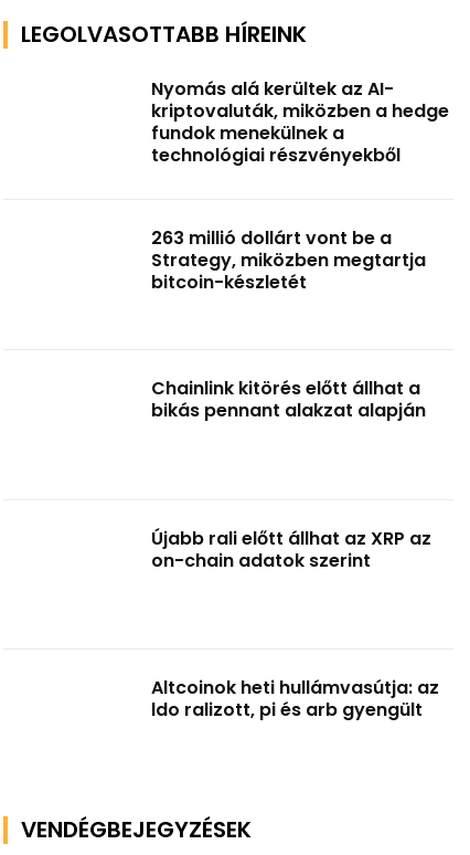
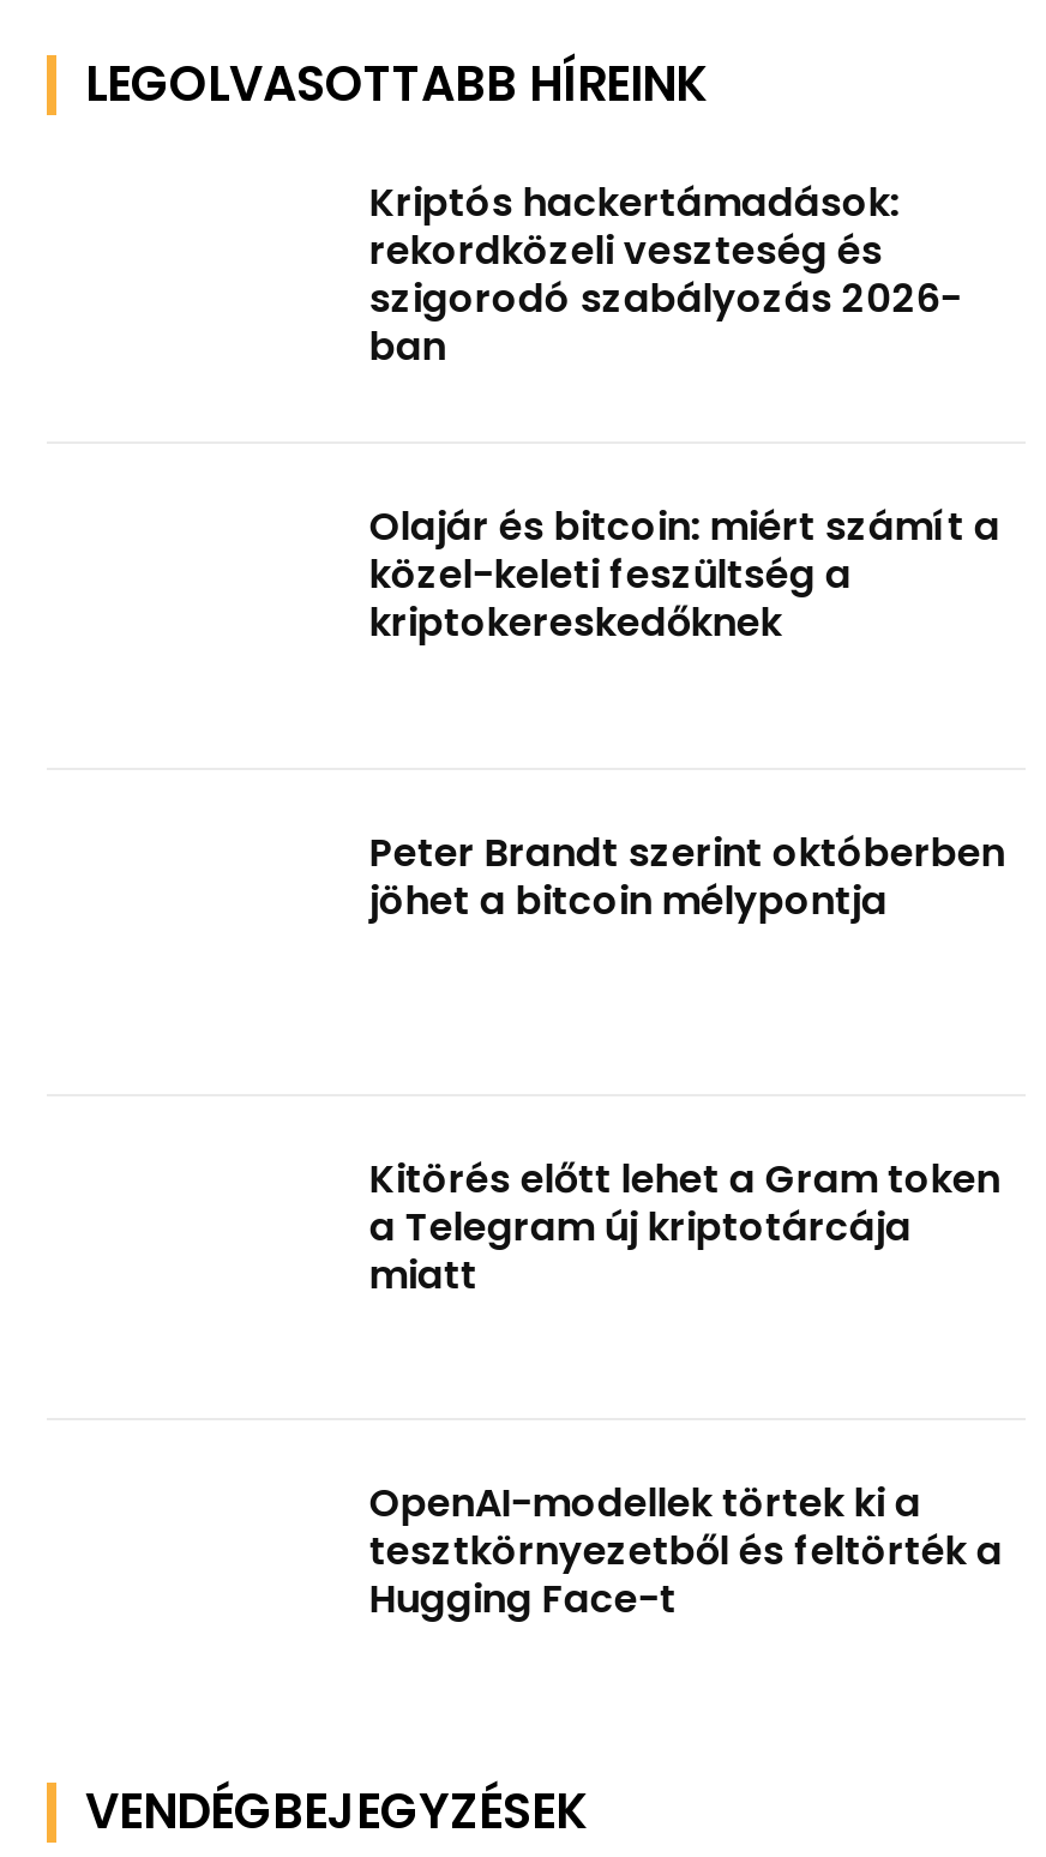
- Nyomás alá kerültek az AI-
- kriptovaluták, miközben a hedge
- fundok menekülnek a
- technológiai részvényekből
+ Kriptós hackertámadások:
+ rekordközeli veszteség és
+ szigorodó szabályozás 2026-
+ ban

- 263 millió dollárt vont be a
- Strategy, miközben megtartja
- bitcoin-készletét
+ Olajár és bitcoin: miért számít a
+ közel-keleti feszültség a
+ kriptokereskedőknek

- Chainlink kitörés előtt állhat a
- bikás pennant alakzat alapján
+ Peter Brandt szerint októberben
+ jöhet a bitcoin mélypontja

- Újabb rali előtt állhat az XRP az
- on-chain adatok szerint
+ Kitörés előtt lehet a Gram token
+ a Telegram új kriptotárcája
+ miatt

- Altcoinok heti hullámvasútja: az
- ldo ralizott, pi és arb gyengült
+ OpenAI-modellek törtek ki a
+ tesztkörnyezetből és feltörték a
+ Hugging Face-t
